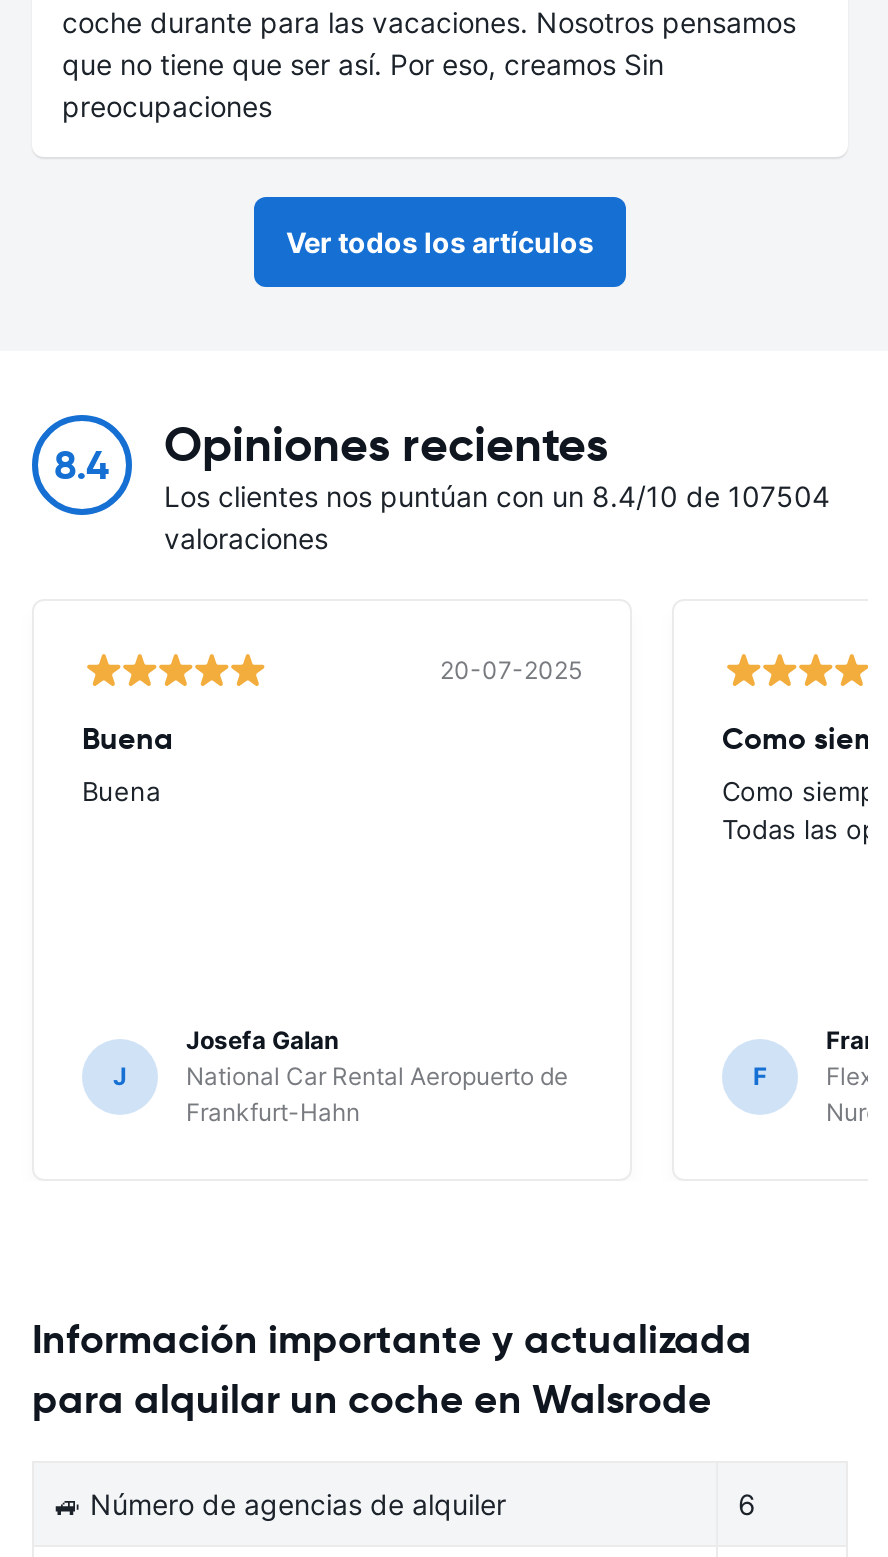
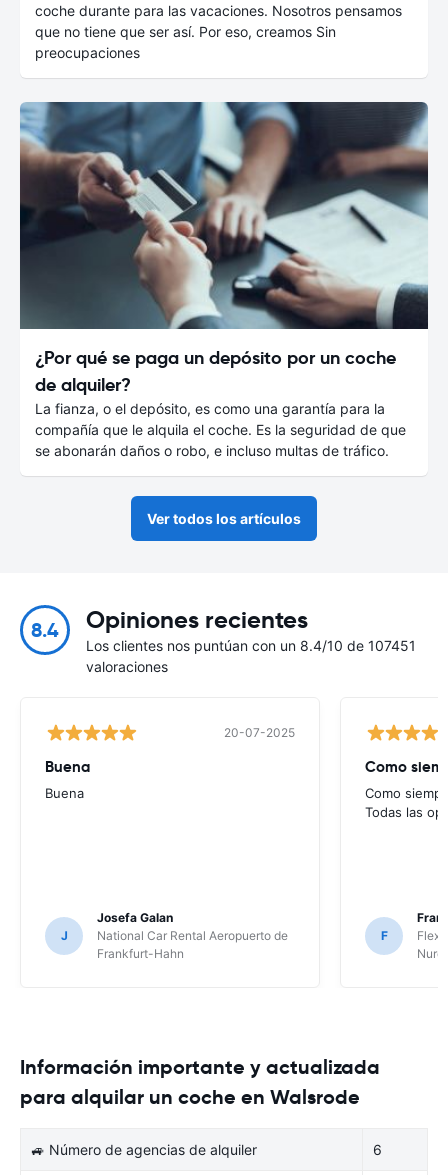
+ [image]
+ ¿Por qué se paga un depósito por un coche
+ de alquiler?
+ La fianza, o el depósito, es como una garantía para la
+ compañía que le alquila el coche. Es la seguridad de que
+ se abonarán daños o robo, e incluso multas de tráfico.

- Los clientes nos puntúan con un 8.4/10 de 107504
+ Los clientes nos puntúan con un 8.4/10 de 107451
